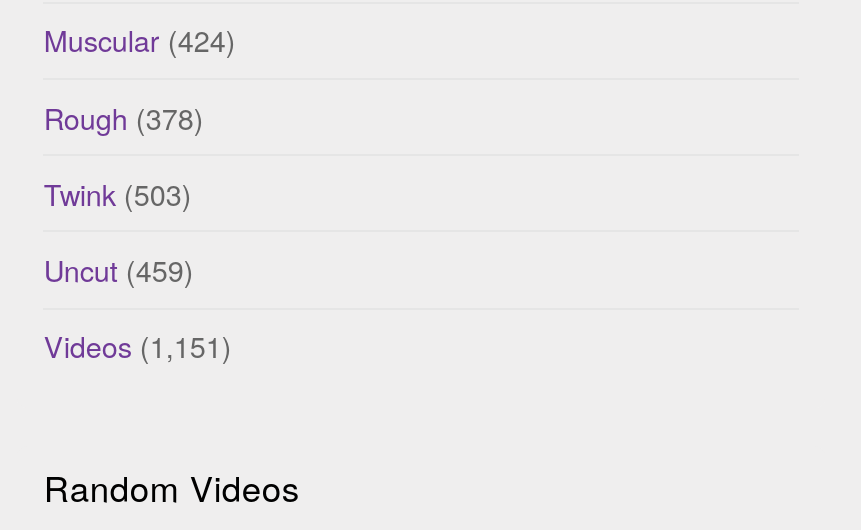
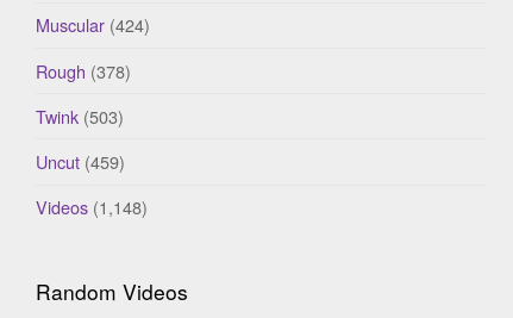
- Videos (1,151)
+ Videos (1,148)
